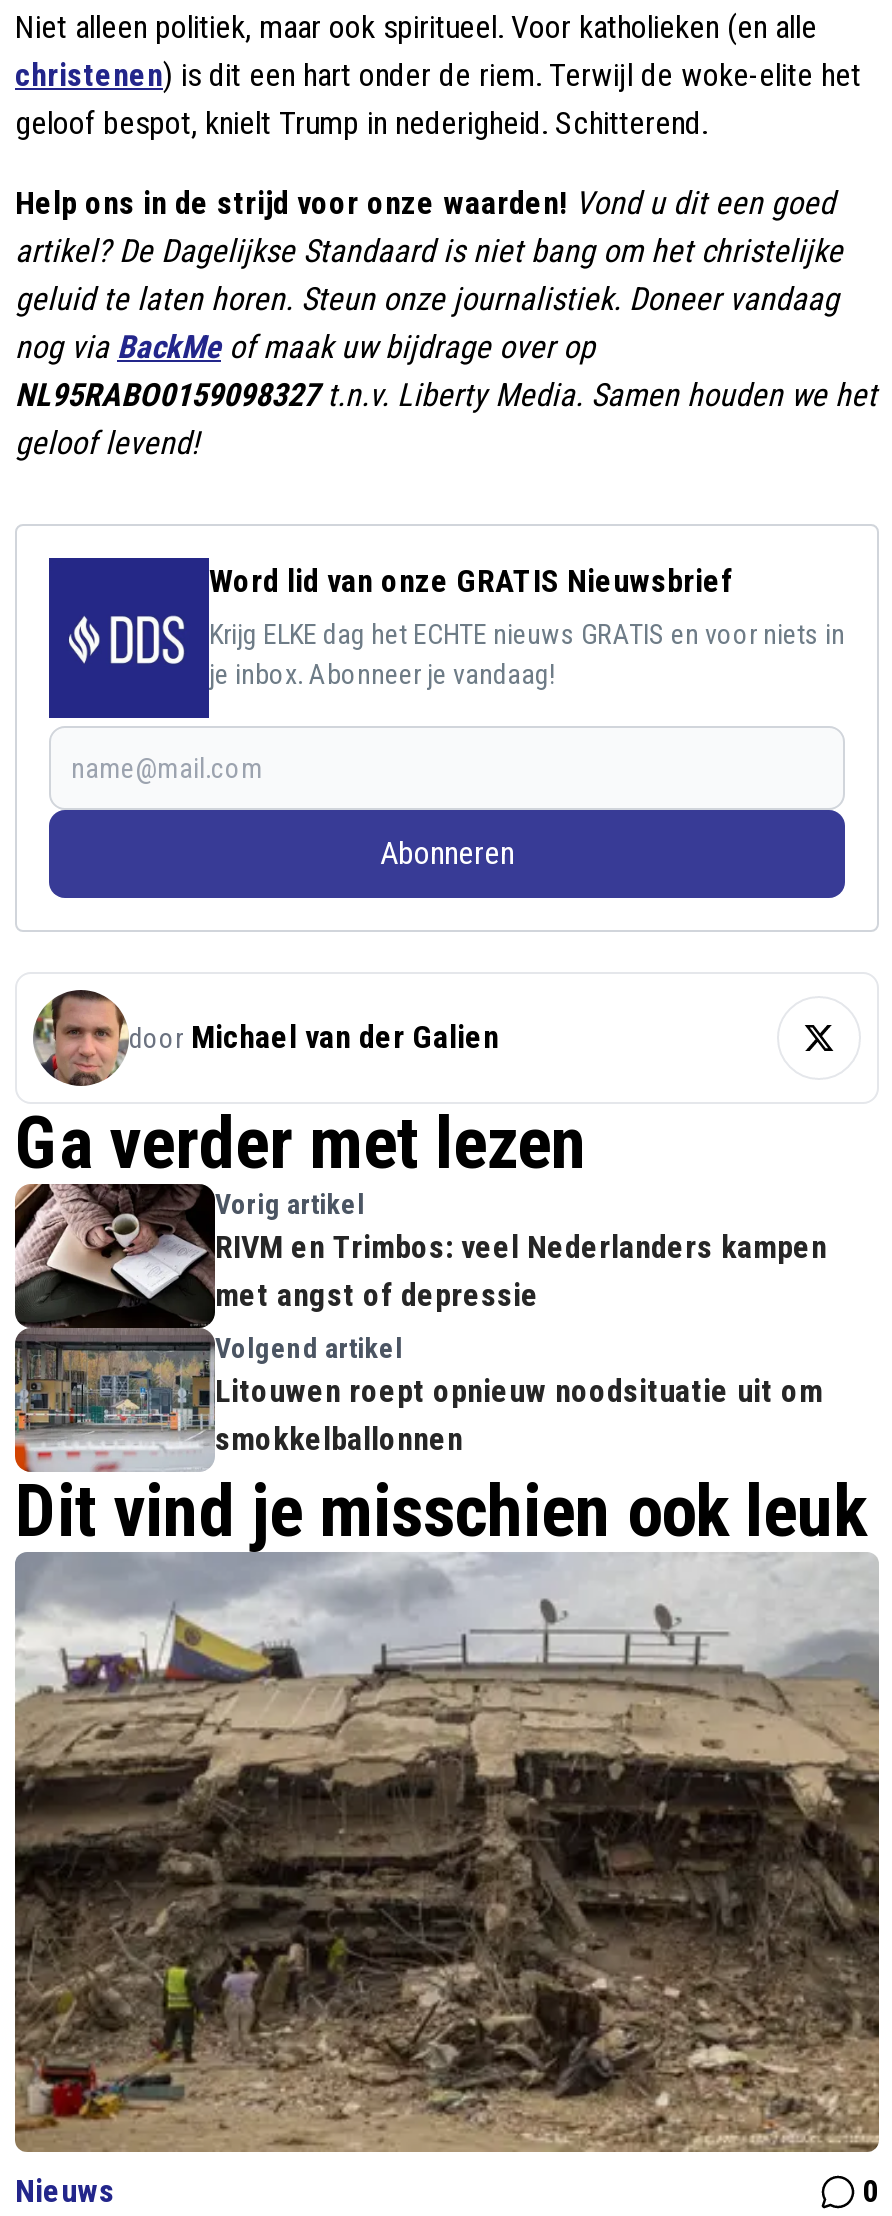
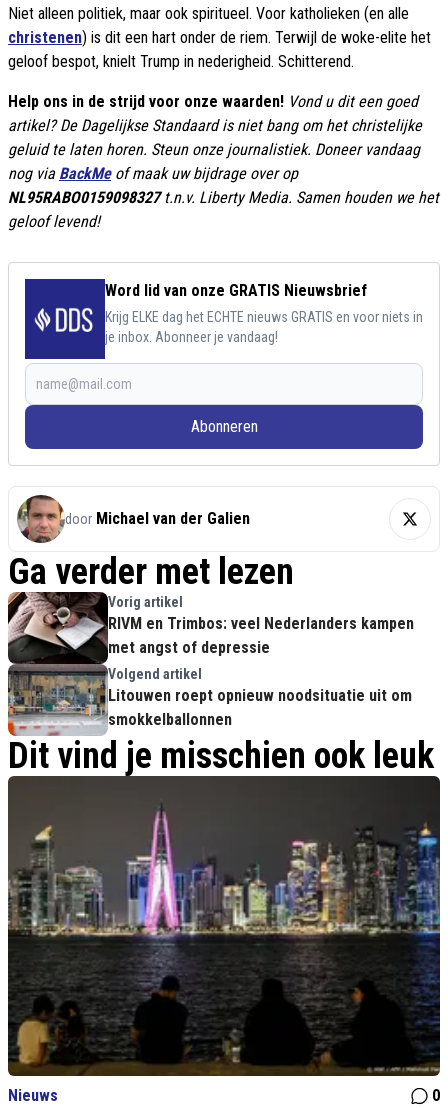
- [image]
+ [image]
